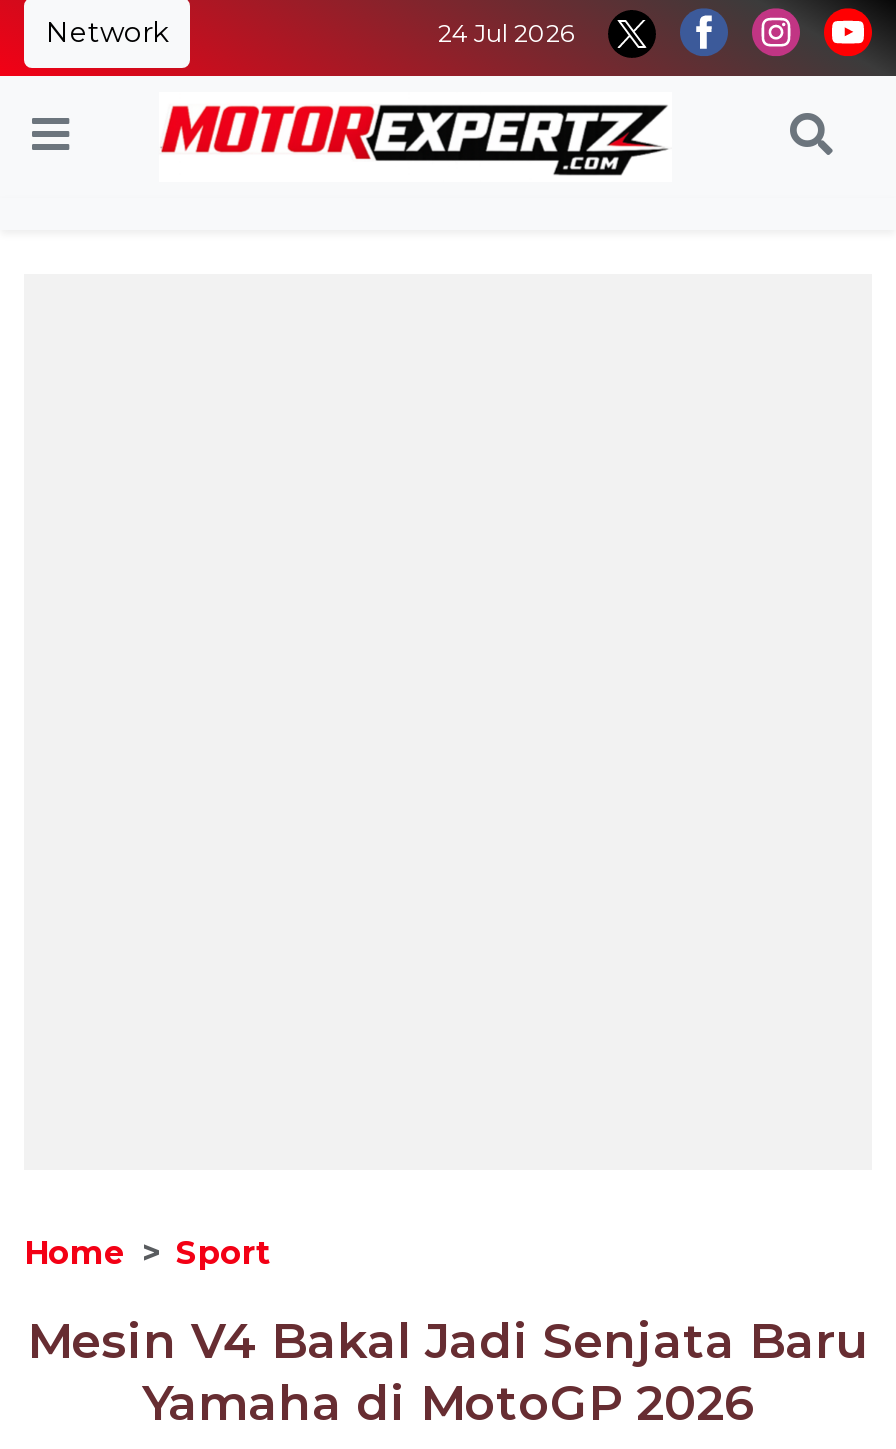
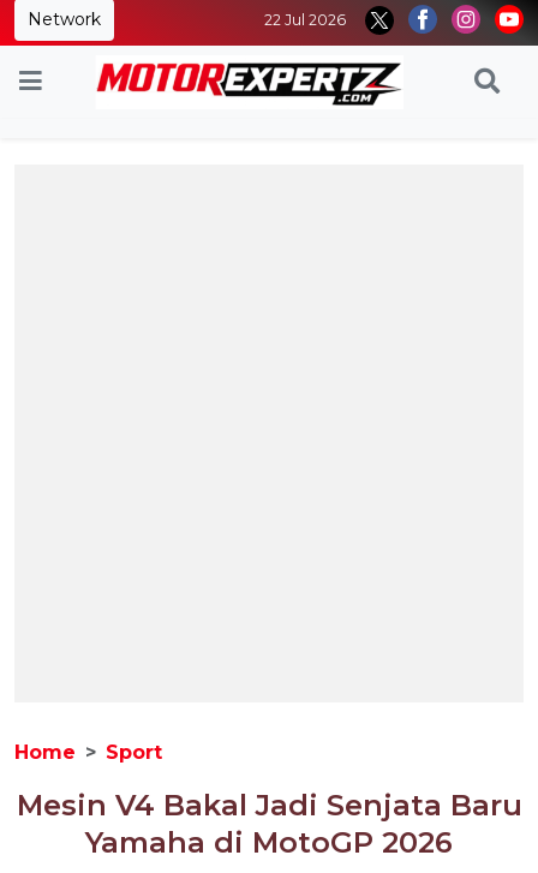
- 24 Jul 2026
+ 22 Jul 2026
